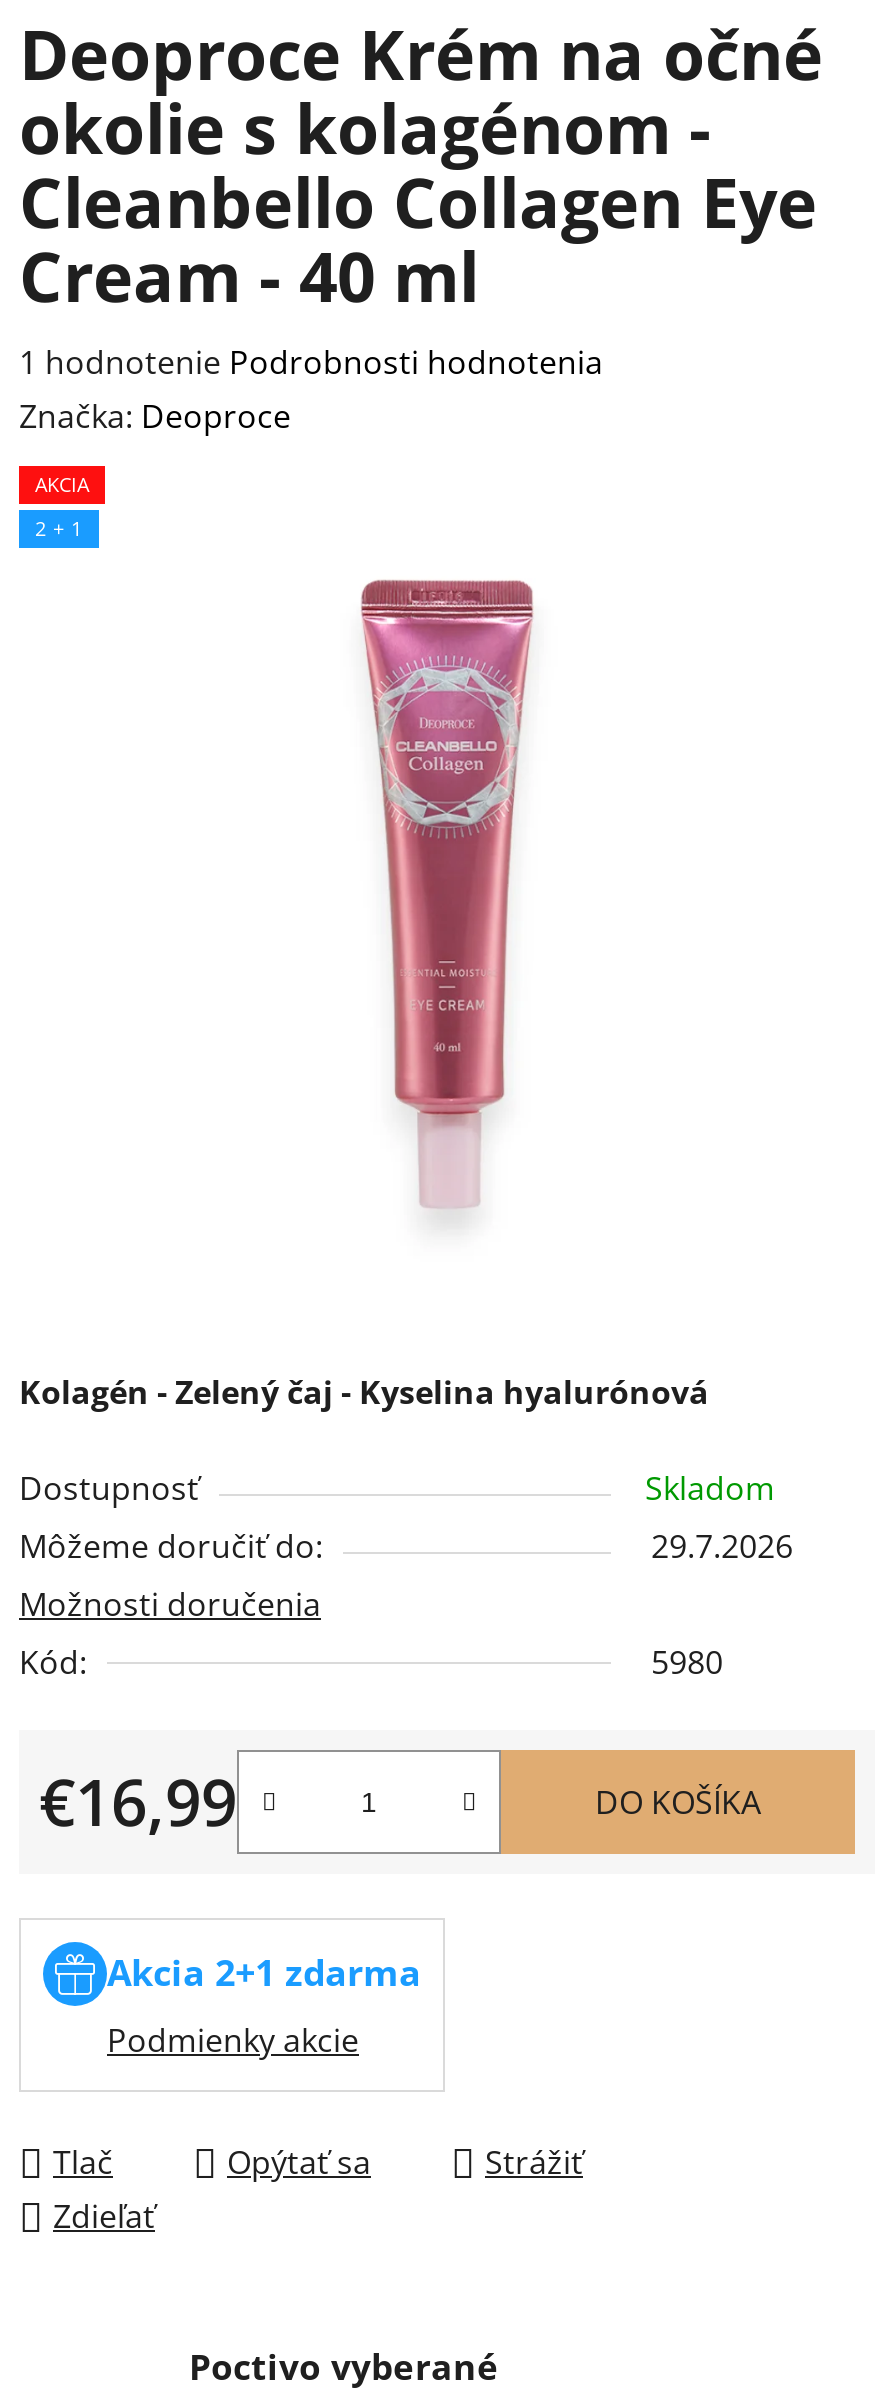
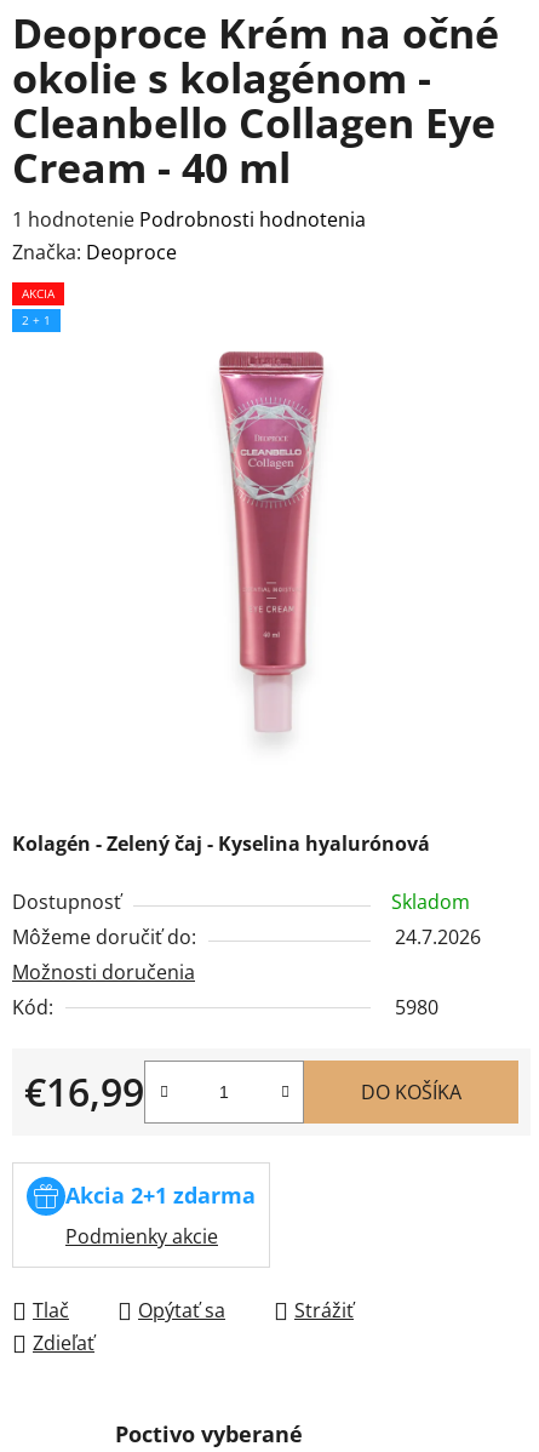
- 29.7.2026
+ 24.7.2026
